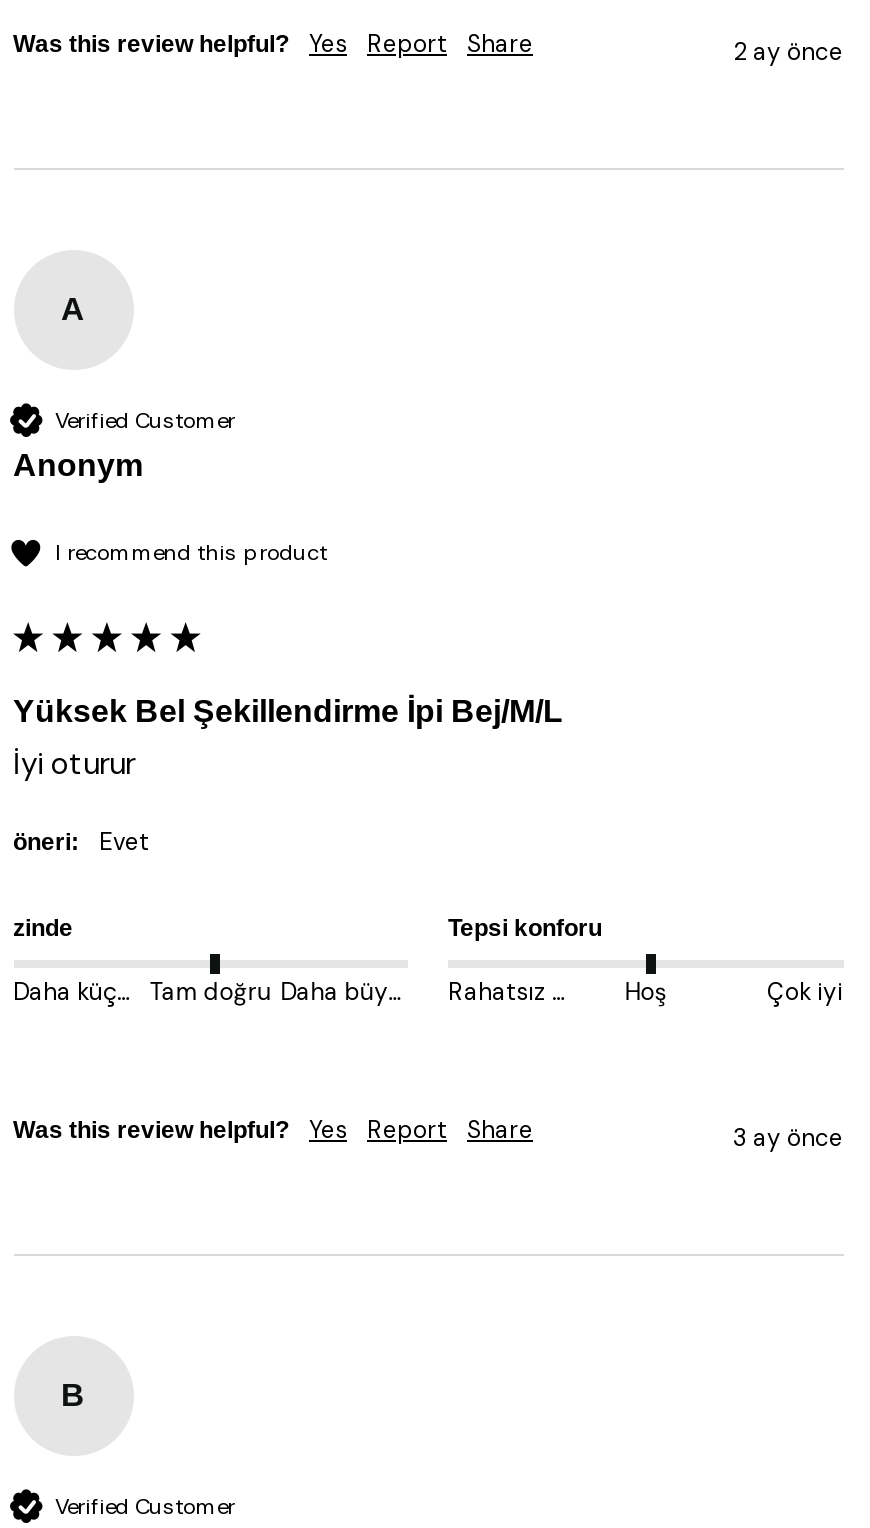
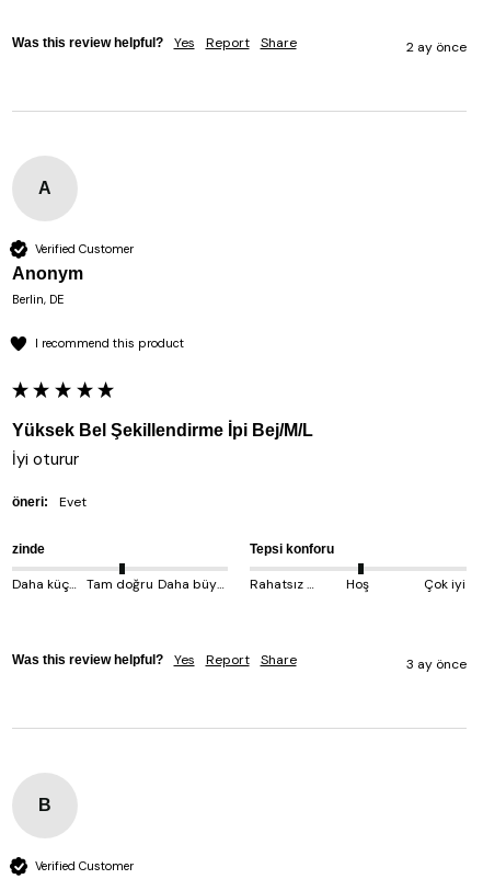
+ Berlin, DE
